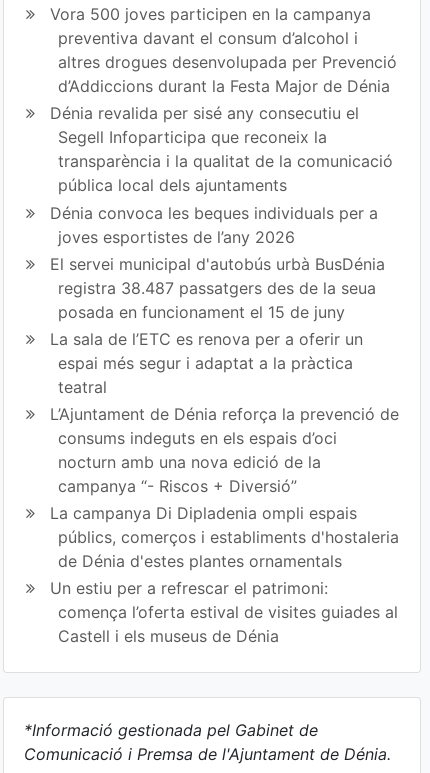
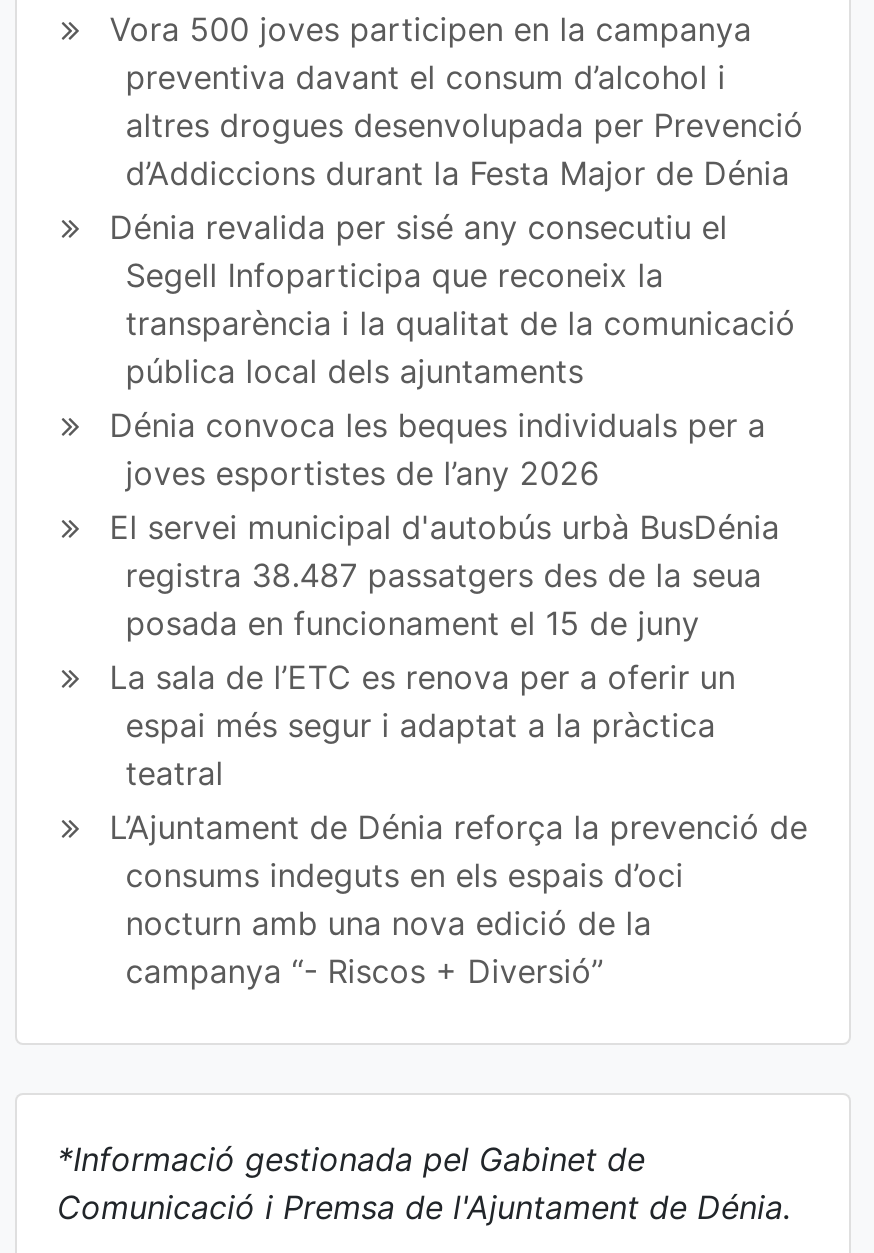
- La campanya Di Dipladenia ompli espais
- públics, comerços i establiments d'hostaleria
- de Dénia d'estes plantes ornamentals
- Un estiu per a refrescar el patrimoni:
- comença l’oferta estival de visites guiades al
- Castell i els museus de Dénia
